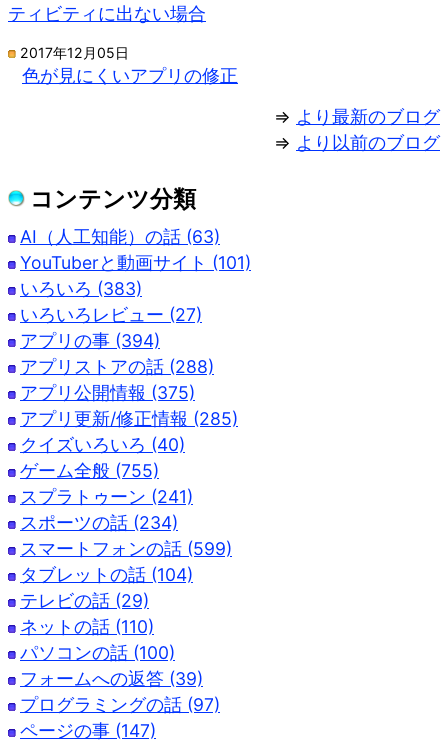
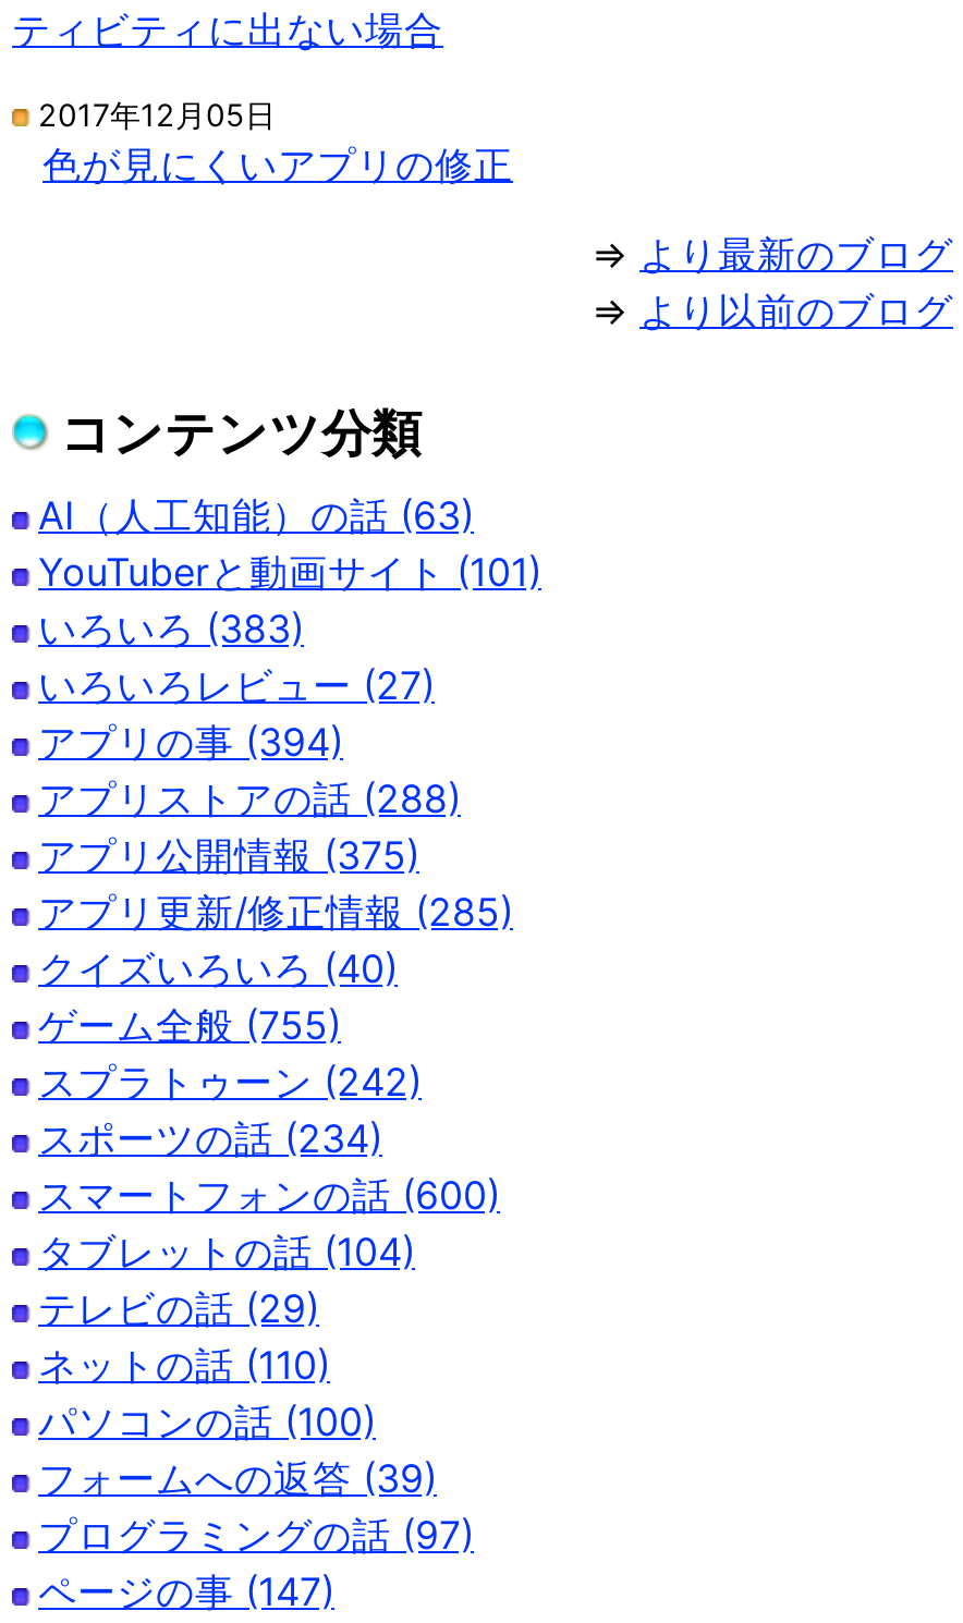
- スプラトゥーン (241)
+ スプラトゥーン (242)

- スマートフォンの話 (599)
+ スマートフォンの話 (600)
